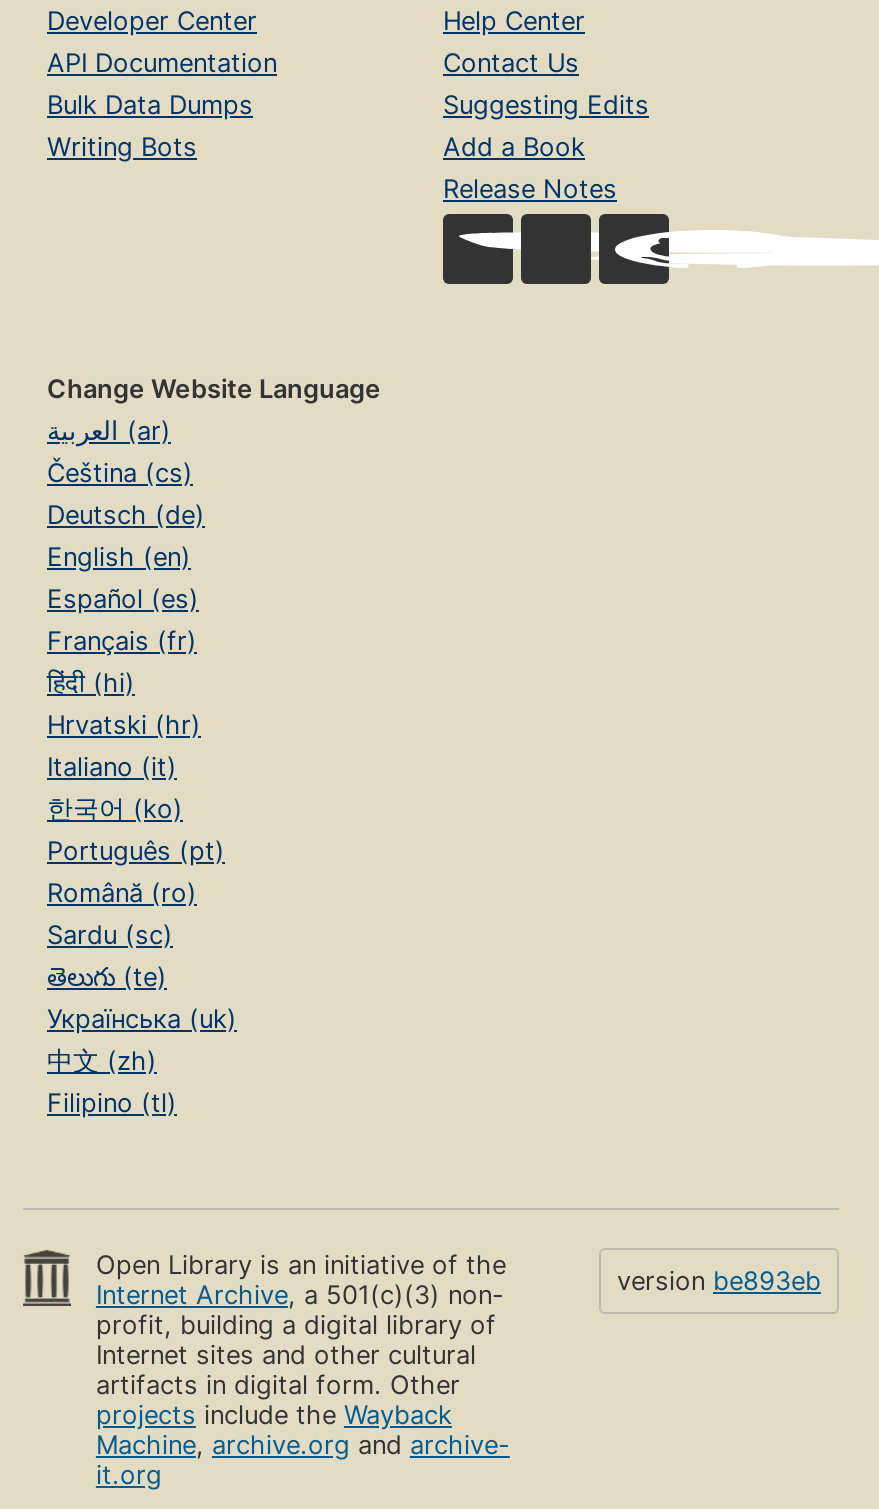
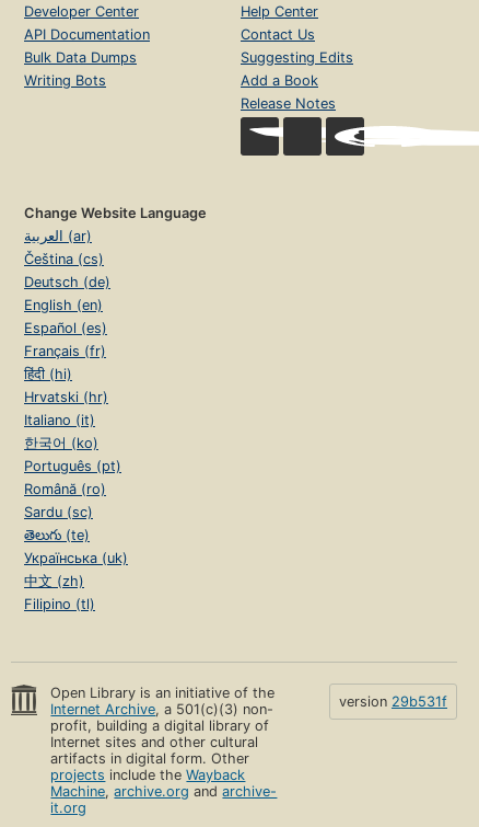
- version be893eb
+ version 29b531f
